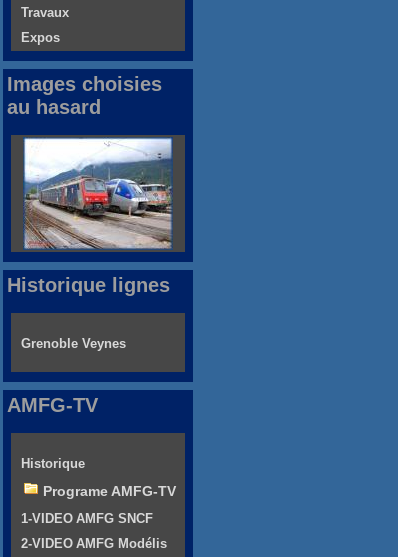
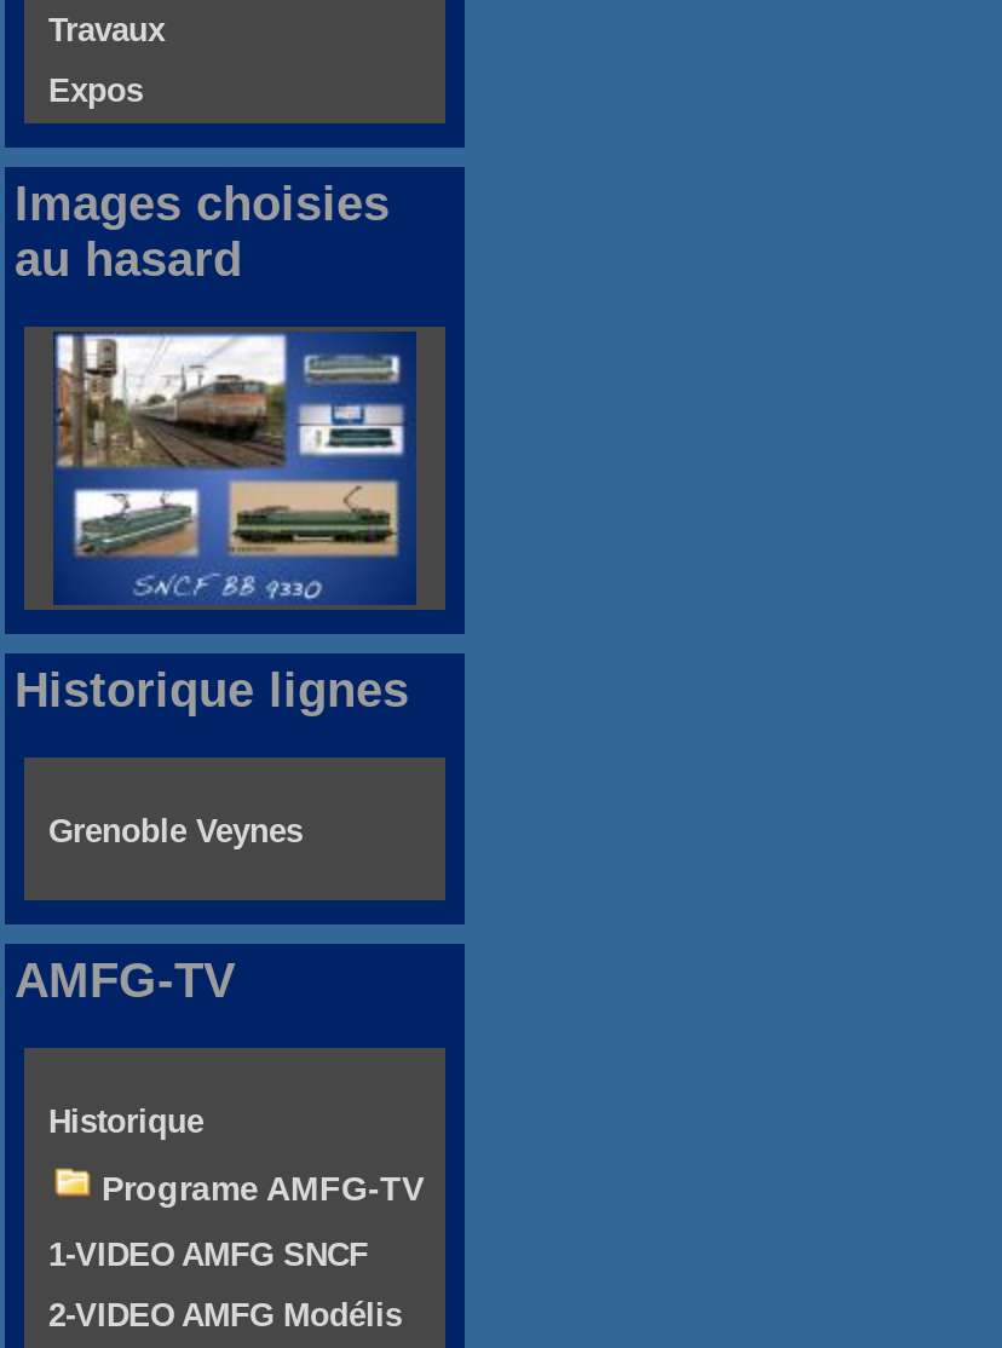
- [image]
+ [image]
